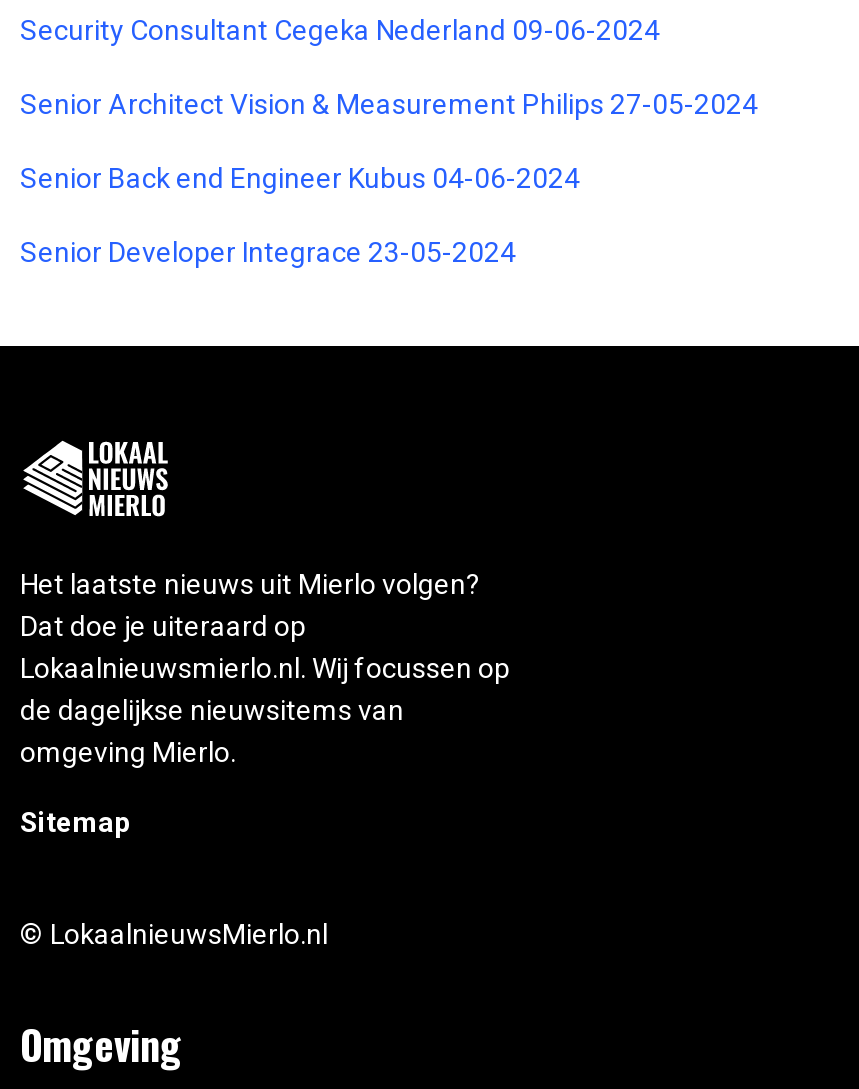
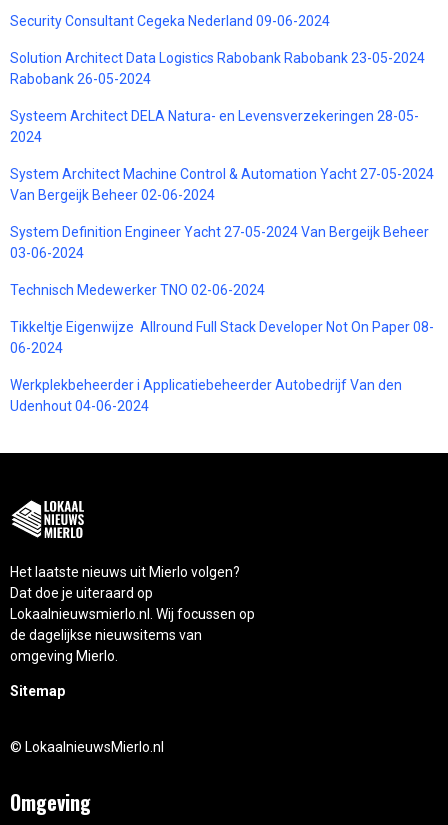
- Senior Architect Vision & Measurement Philips 27-05-2024
- Senior Back end Engineer Kubus 04-06-2024
- Senior Developer Integrace 23-05-2024
+ Solution Architect Data Logistics Rabobank Rabobank 23-05-2024
+ Rabobank 26-05-2024
+ Systeem Architect DELA Natura- en Levensverzekeringen 28-05-
+ 2024
+ System Architect Machine Control & Automation Yacht 27-05-2024
+ Van Bergeijk Beheer 02-06-2024
+ System Definition Engineer Yacht 27-05-2024 Van Bergeijk Beheer
+ 03-06-2024
+ Technisch Medewerker TNO 02-06-2024
+ Tikkeltje Eigenwijze Allround Full Stack Developer Not On Paper 08-
+ 06-2024
+ Werkplekbeheerder i Applicatiebeheerder Autobedrijf Van den
+ Udenhout 04-06-2024
